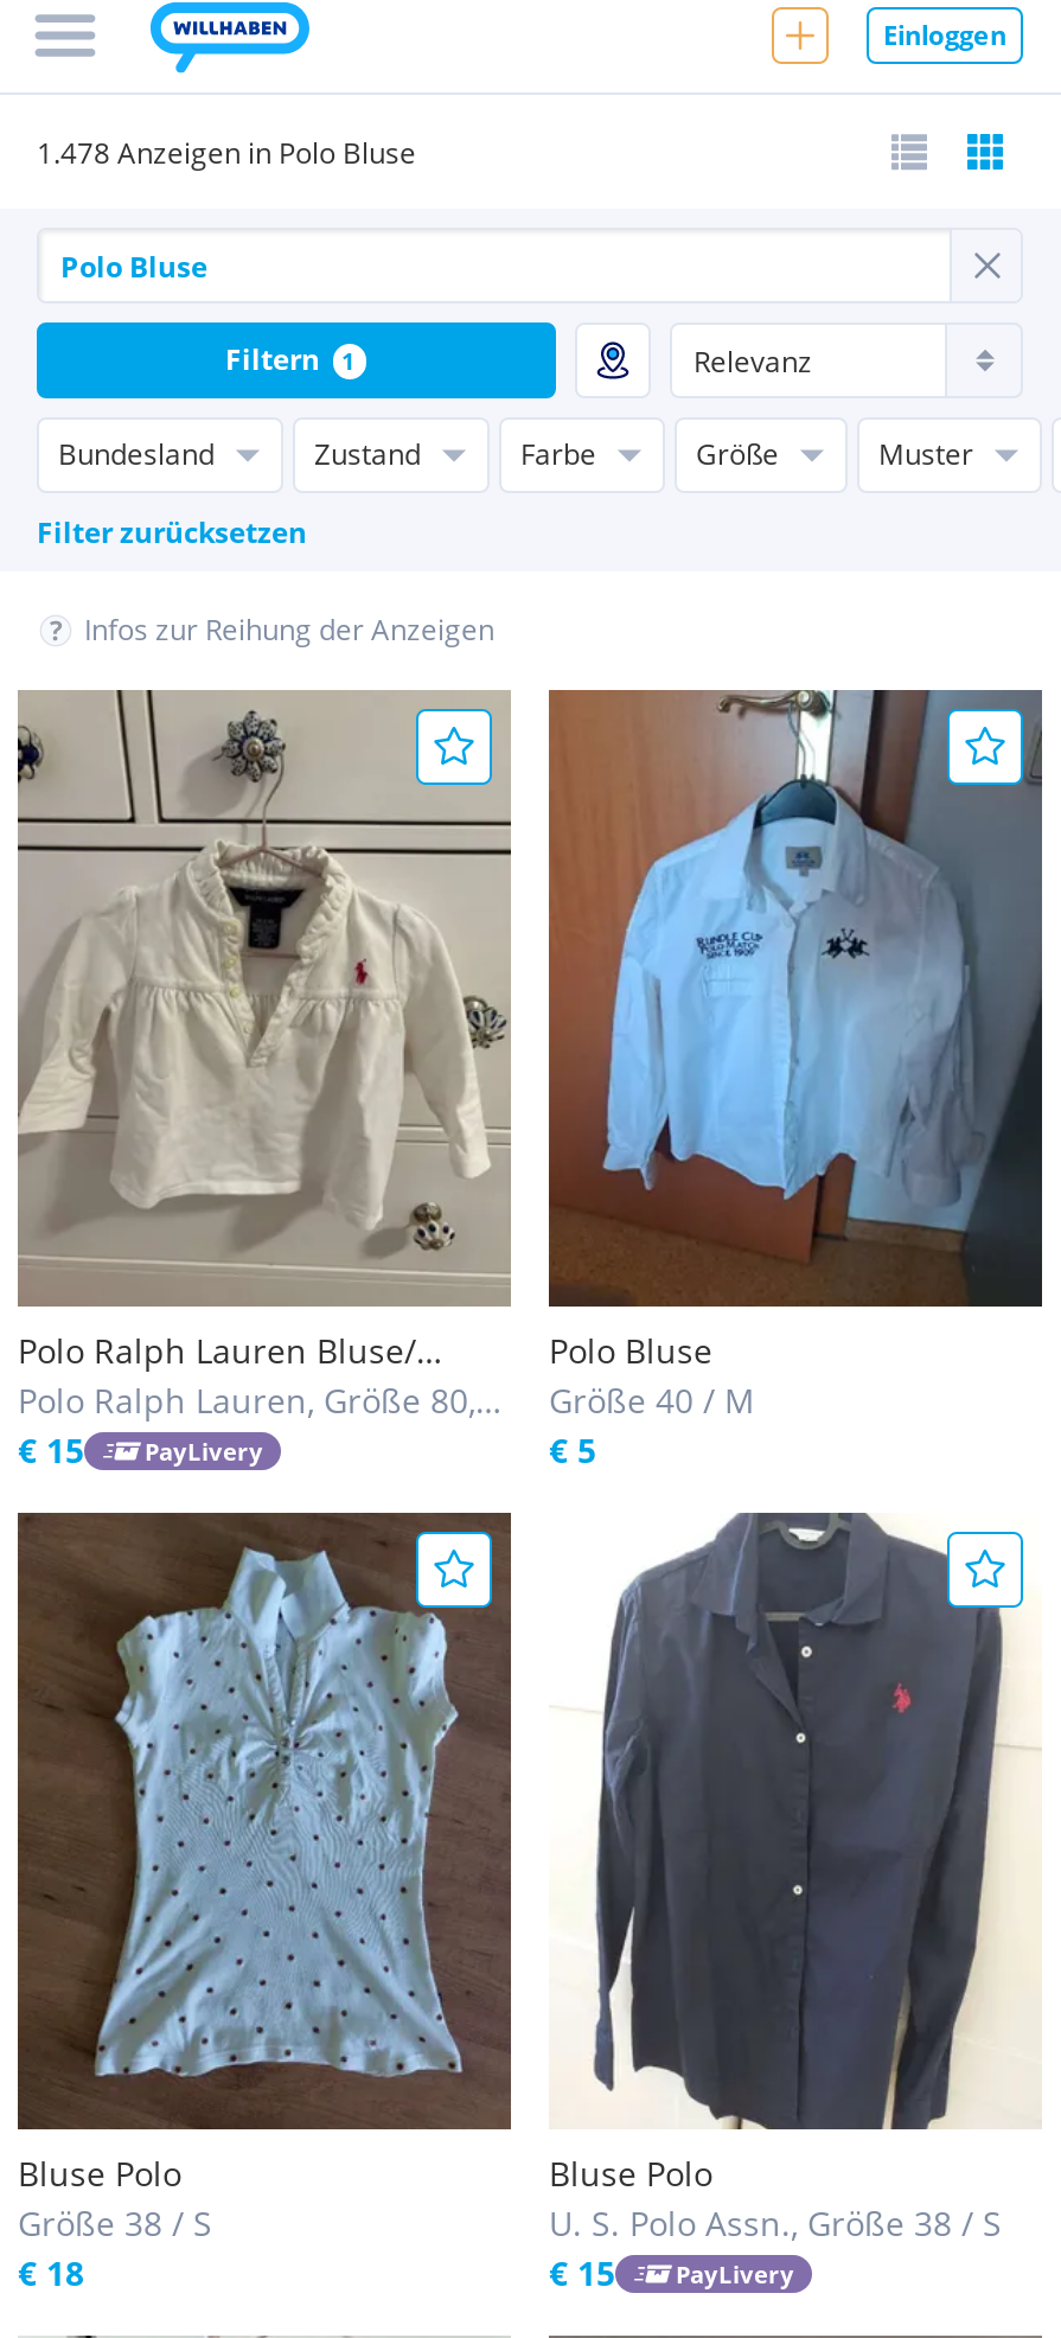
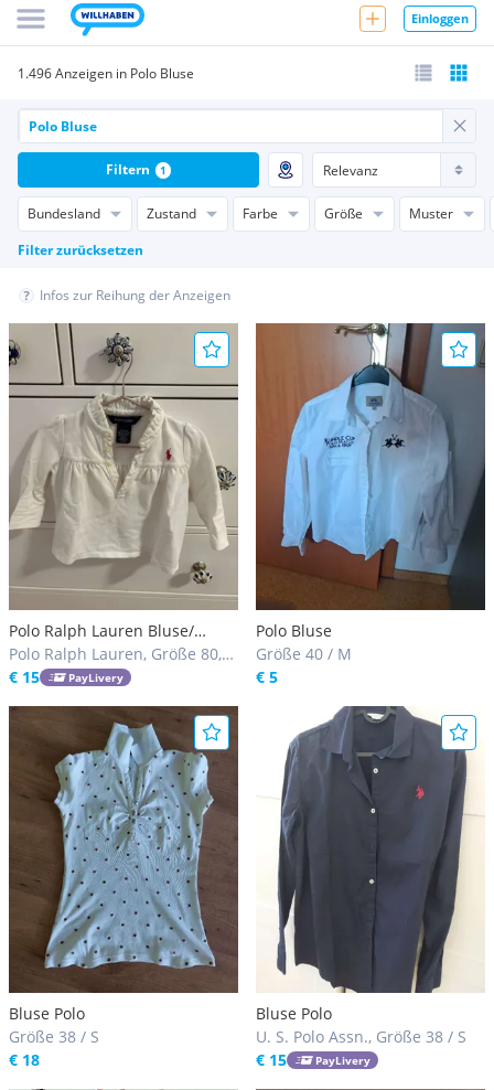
- 1.478 Anzeigen in Polo Bluse
+ 1.496 Anzeigen in Polo Bluse
